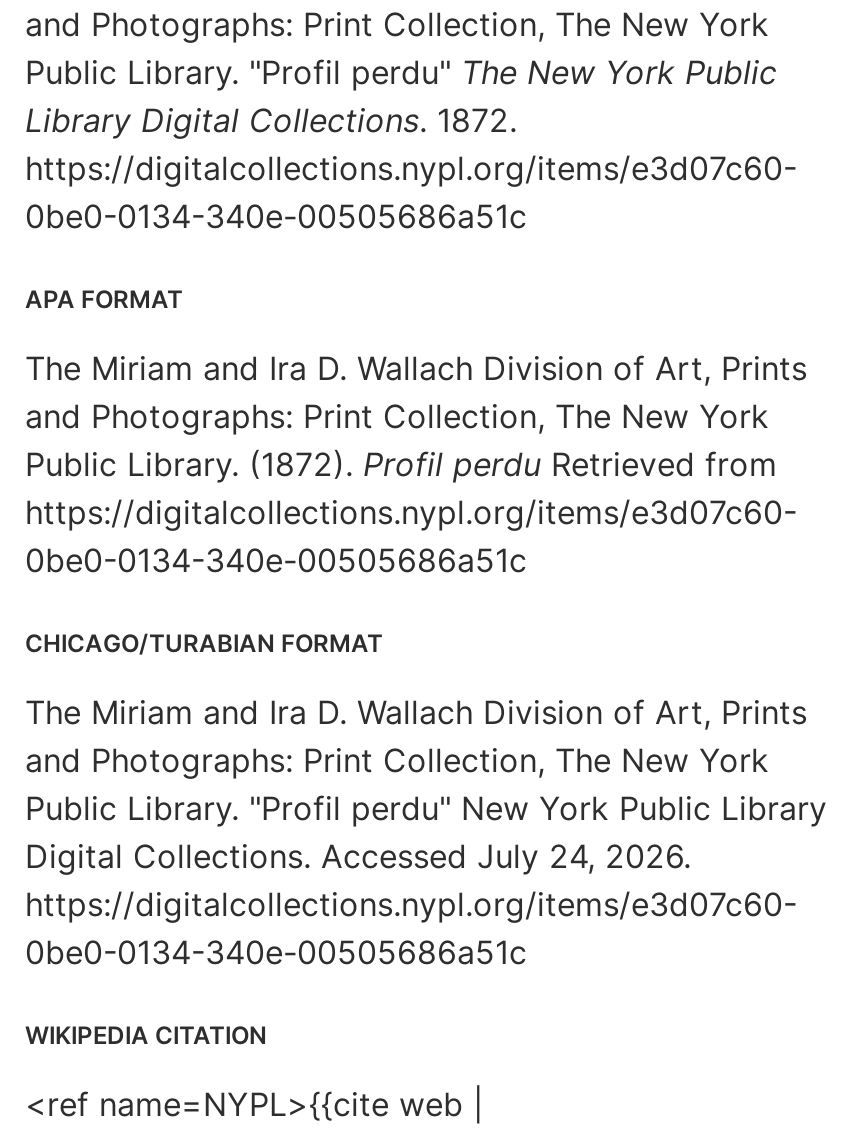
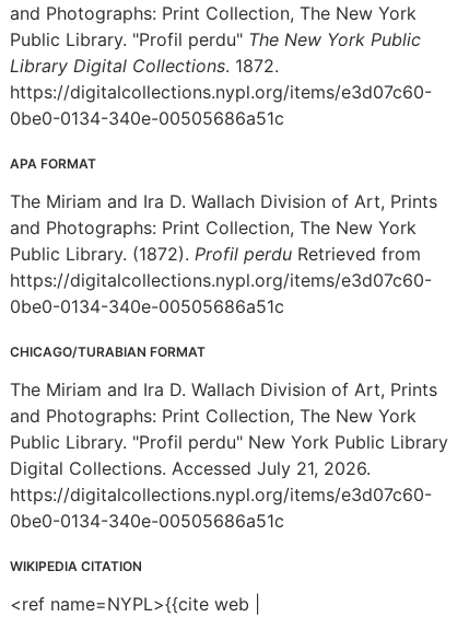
- Digital Collections. Accessed July 24, 2026.
+ Digital Collections. Accessed July 21, 2026.
